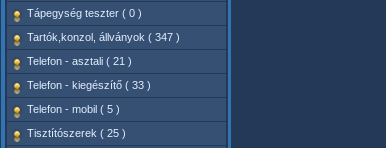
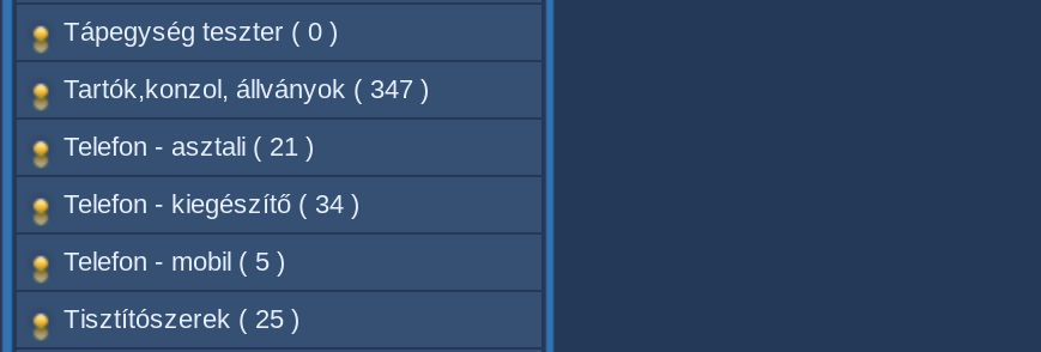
- Telefon - kiegészítő ( 33 )
+ Telefon - kiegészítő ( 34 )
